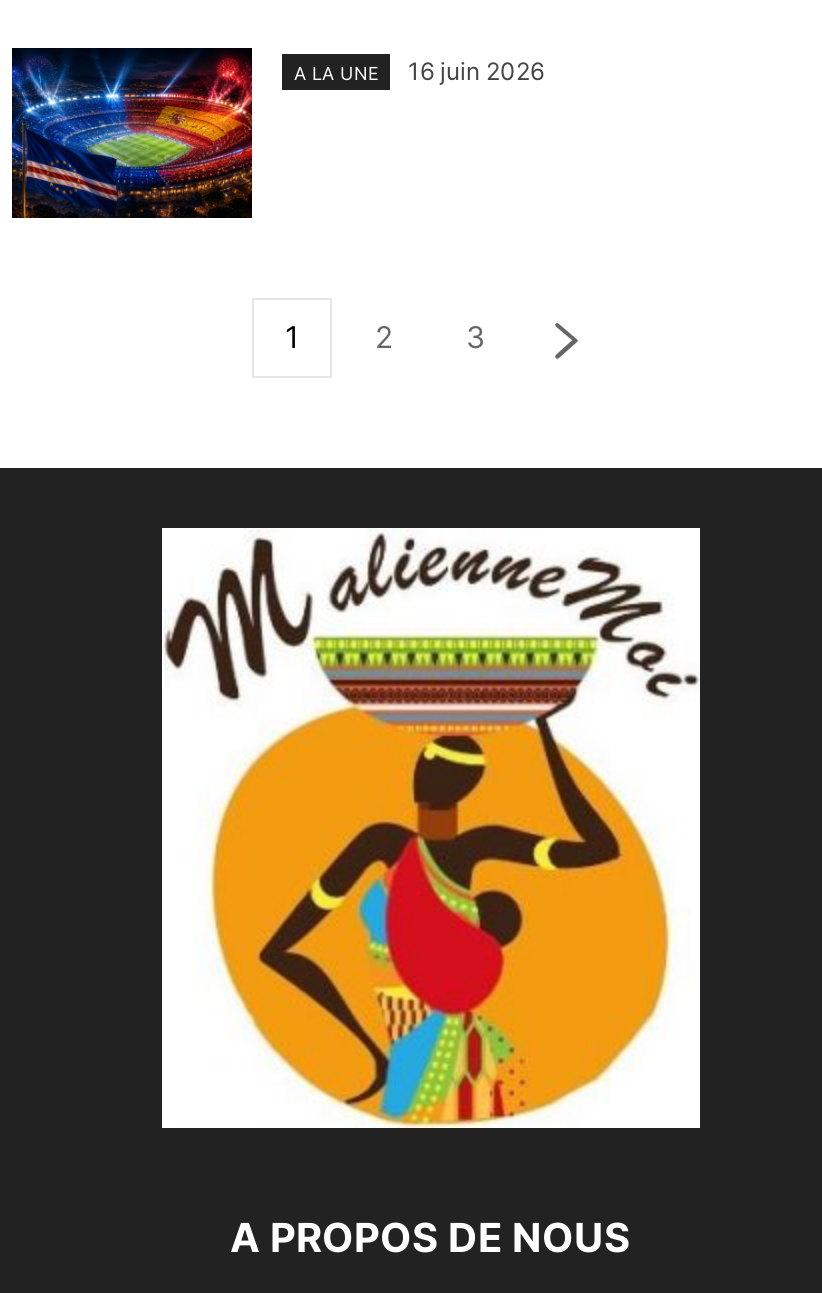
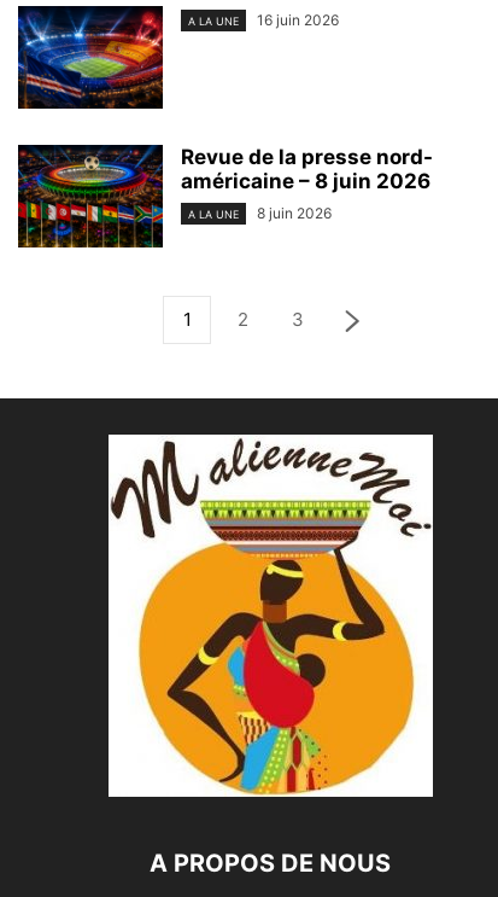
+ [image]
+ Revue de la presse nord-
+ américaine – 8 juin 2026
+ A LA UNE
+ 8 juin 2026
